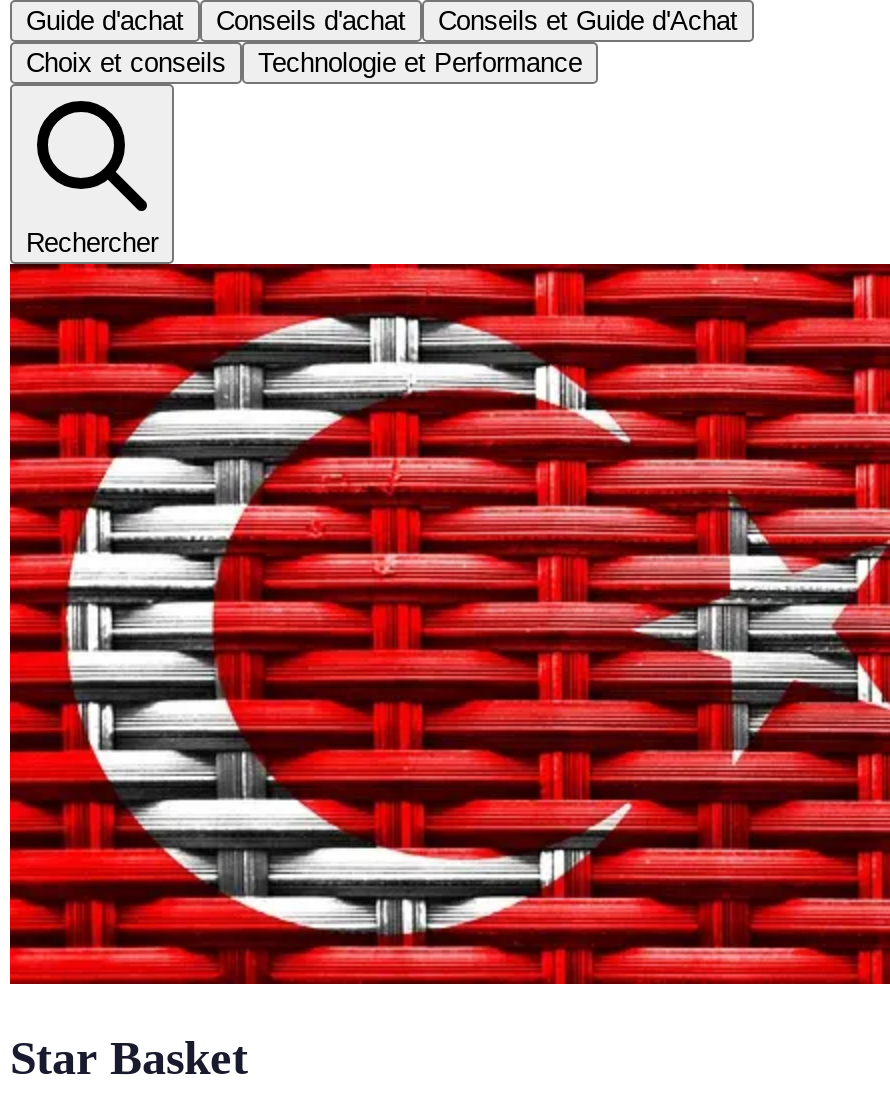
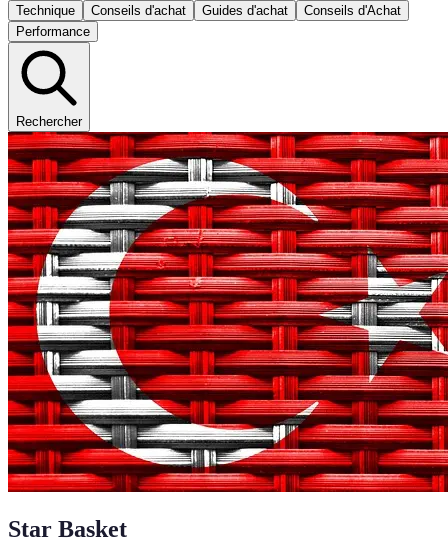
- Guide d'achat
+ Technique

- Conseils et Guide d'Achat
- Choix et conseils
- Technologie et Performance
+ Guides d'achat
+ Conseils d'Achat
+ Performance
